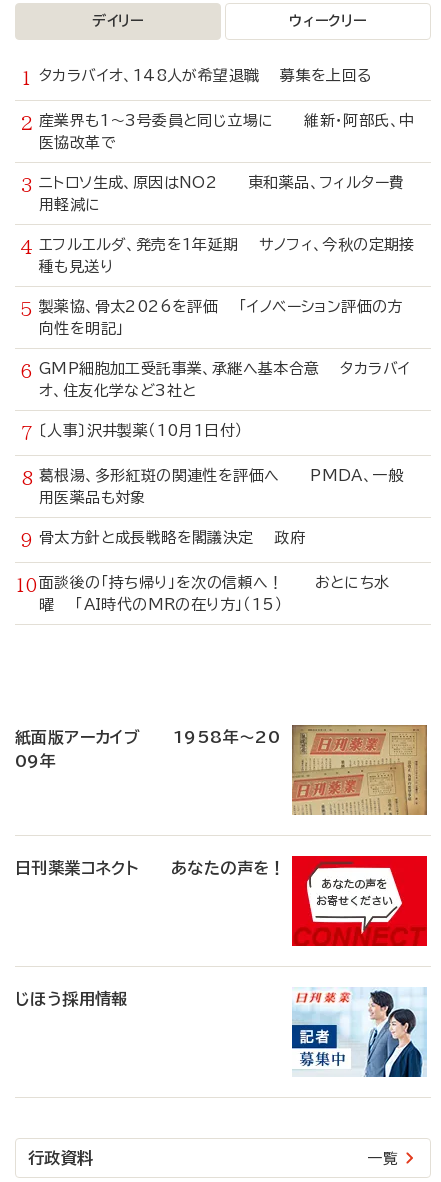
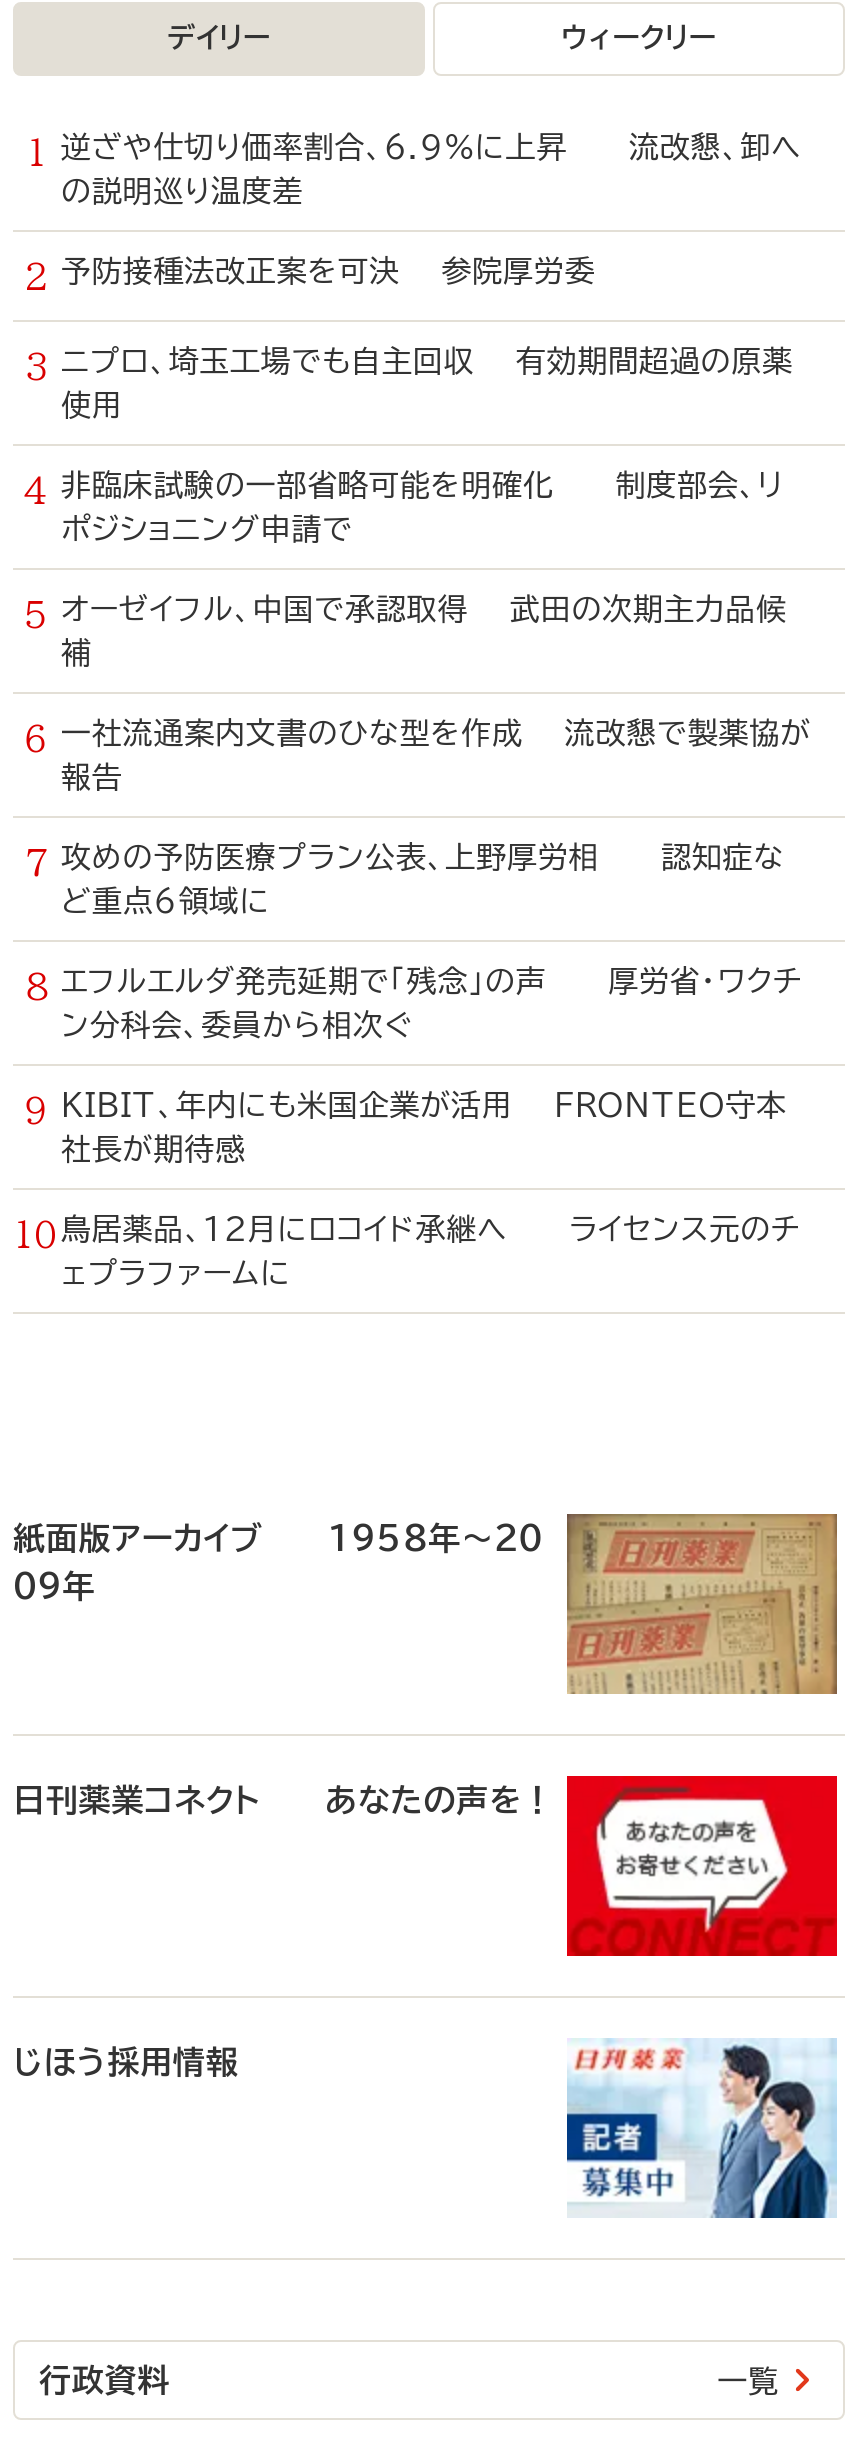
- タカラバイオ、148人が希望退職 募集を上回る
- 産業界も1～3号委員と同じ立場に 維新・阿部氏、中
- 医協改革で
- ニトロソ生成、原因はNO2 東和薬品、フィルター費
- 用軽減に
- エフルエルダ、発売を1年延期 サノフィ、今秋の定期接
- 種も見送り
- 製薬協、骨太2026を評価 「イノベーション評価の方
- 向性を明記」
- GMP細胞加工受託事業、承継へ基本合意 タカラバイ
- オ、住友化学など3社と
- 〔人事〕沢井製薬（10月1日付）
- 葛根湯、多形紅斑の関連性を評価へ PMDA、一般
- 用医薬品も対象
- 骨太方針と成長戦略を閣議決定 政府
- 面談後の「持ち帰り」を次の信頼へ！ おとにち水
- 曜 「AI時代のMRの在り方」（15）
+ 逆ざや仕切り価率割合、6.9％に上昇 流改懇、卸へ
+ の説明巡り温度差
+ 予防接種法改正案を可決 参院厚労委
+ ニプロ、埼玉工場でも自主回収 有効期間超過の原薬
+ 使用
+ 非臨床試験の一部省略可能を明確化 制度部会、リ
+ ポジショニング申請で
+ オーゼイフル、中国で承認取得 武田の次期主力品候
+ 補
+ 一社流通案内文書のひな型を作成 流改懇で製薬協が
+ 報告
+ 攻めの予防医療プラン公表、上野厚労相 認知症な
+ ど重点6領域に
+ エフルエルダ発売延期で「残念」の声 厚労省・ワクチ
+ ン分科会、委員から相次ぐ
+ KIBIT、年内にも米国企業が活用 FRONTEO守本
+ 社長が期待感
+ 鳥居薬品、12月にロコイド承継へ ライセンス元のチ
+ ェプラファームに
